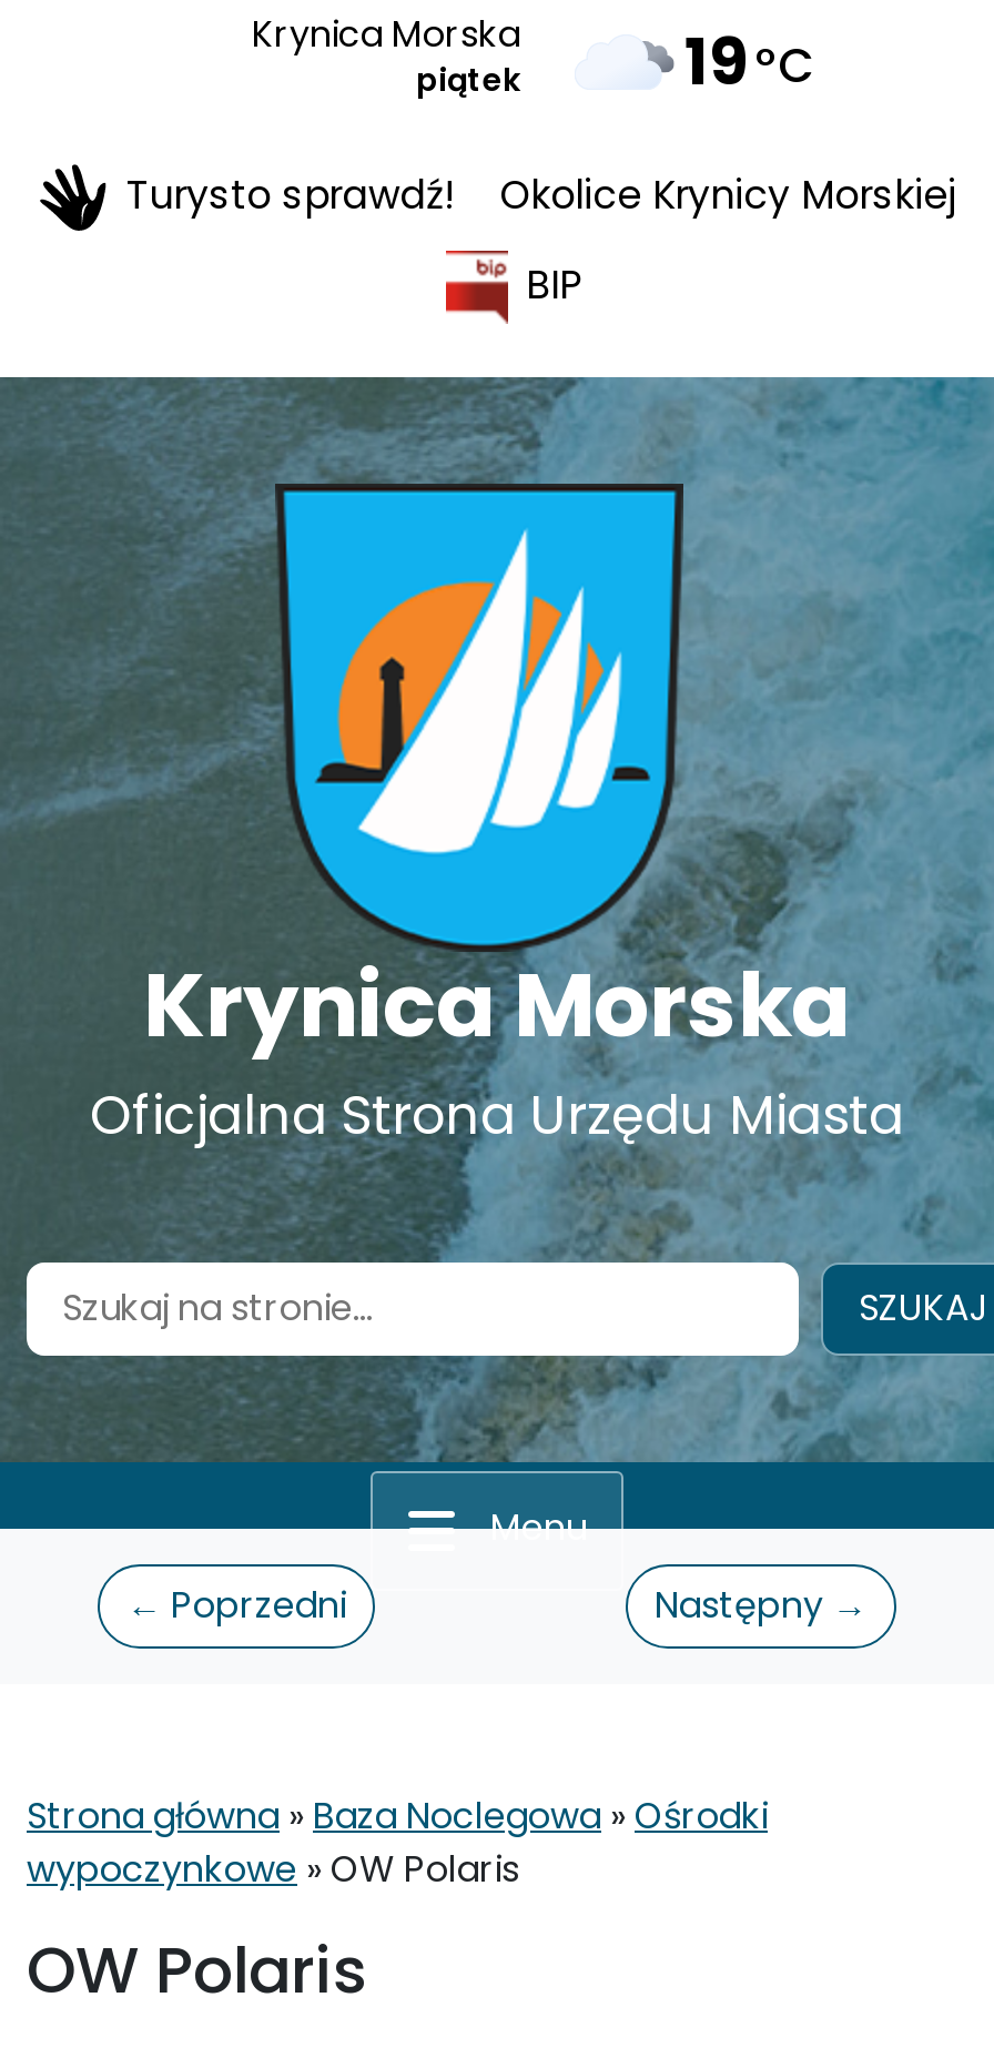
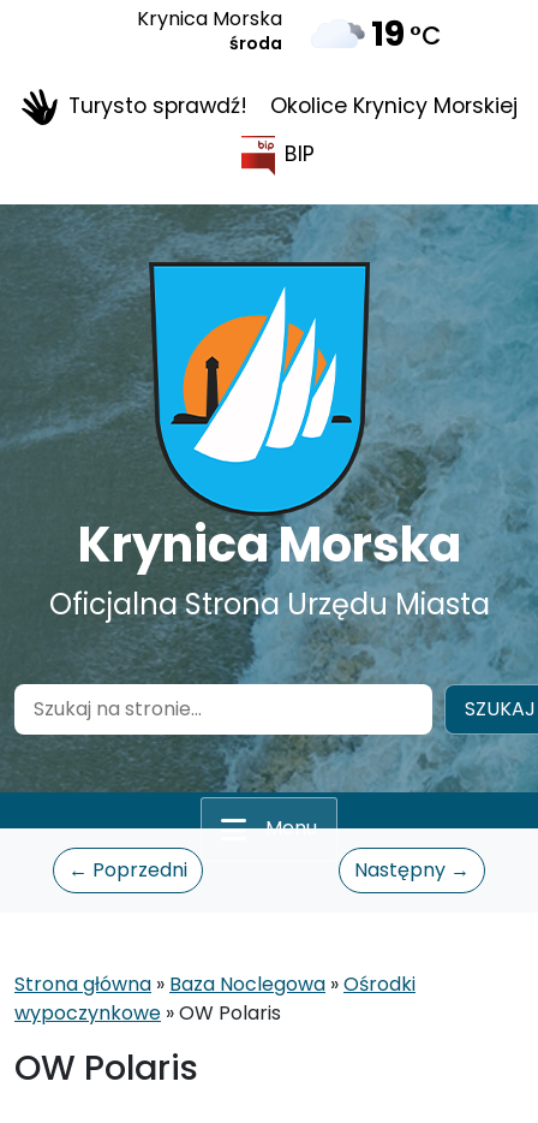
- piątek
+ środa
